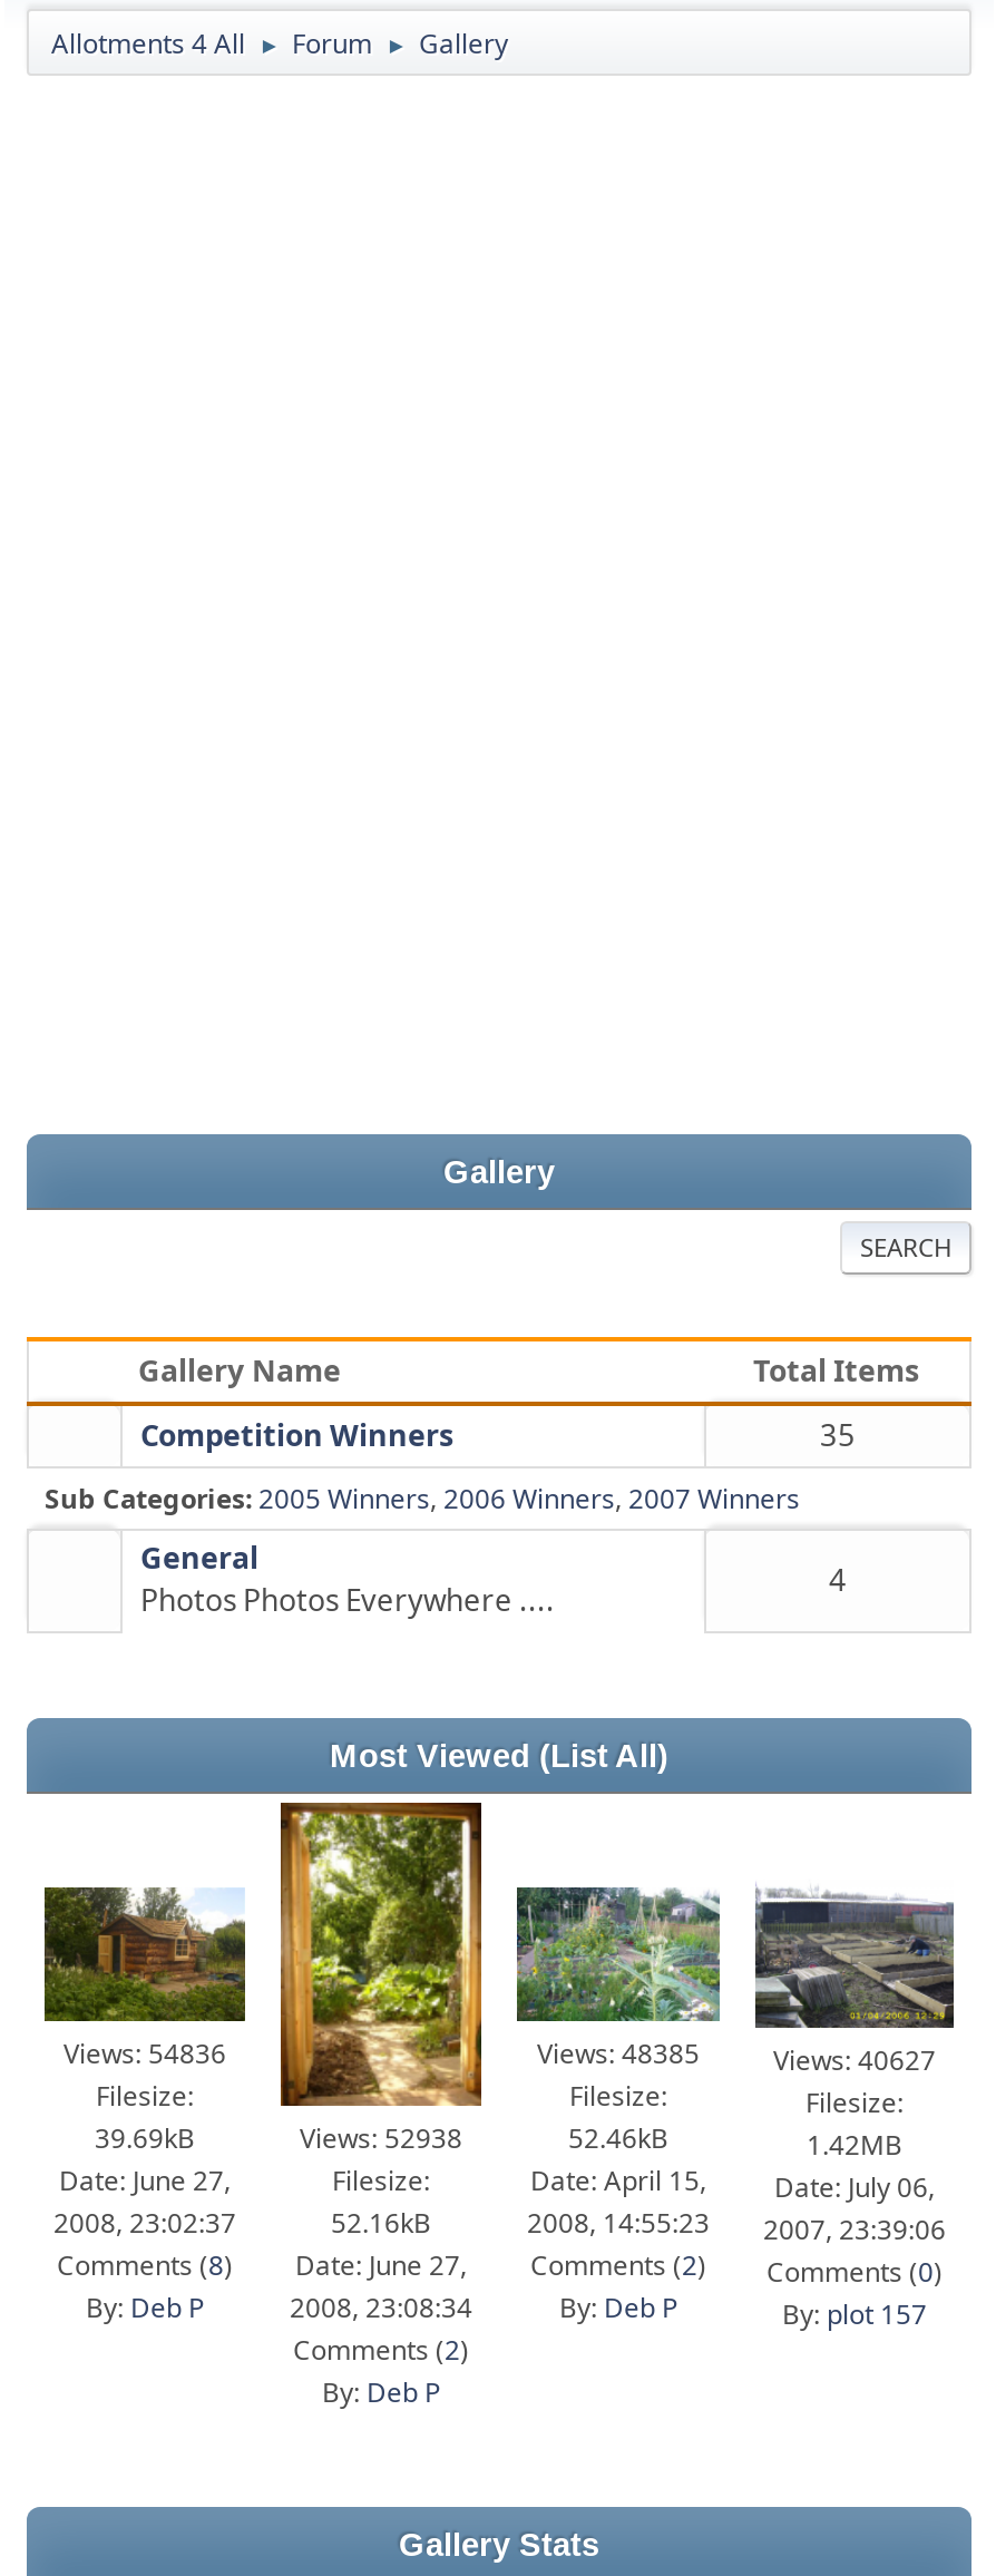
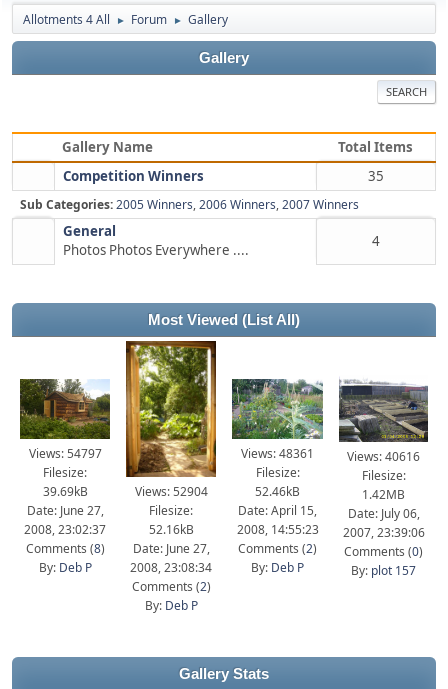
- Views: 54836
+ Views: 54797

- Views: 48385
+ Views: 48361

- Views: 40627
+ Views: 40616

- Views: 52938
+ Views: 52904
